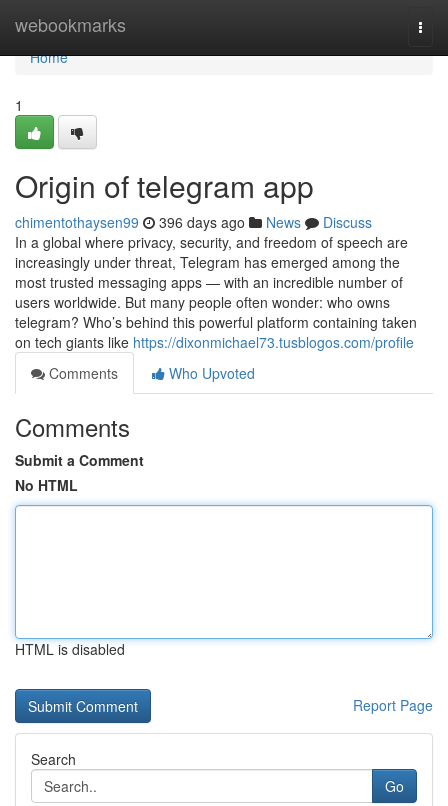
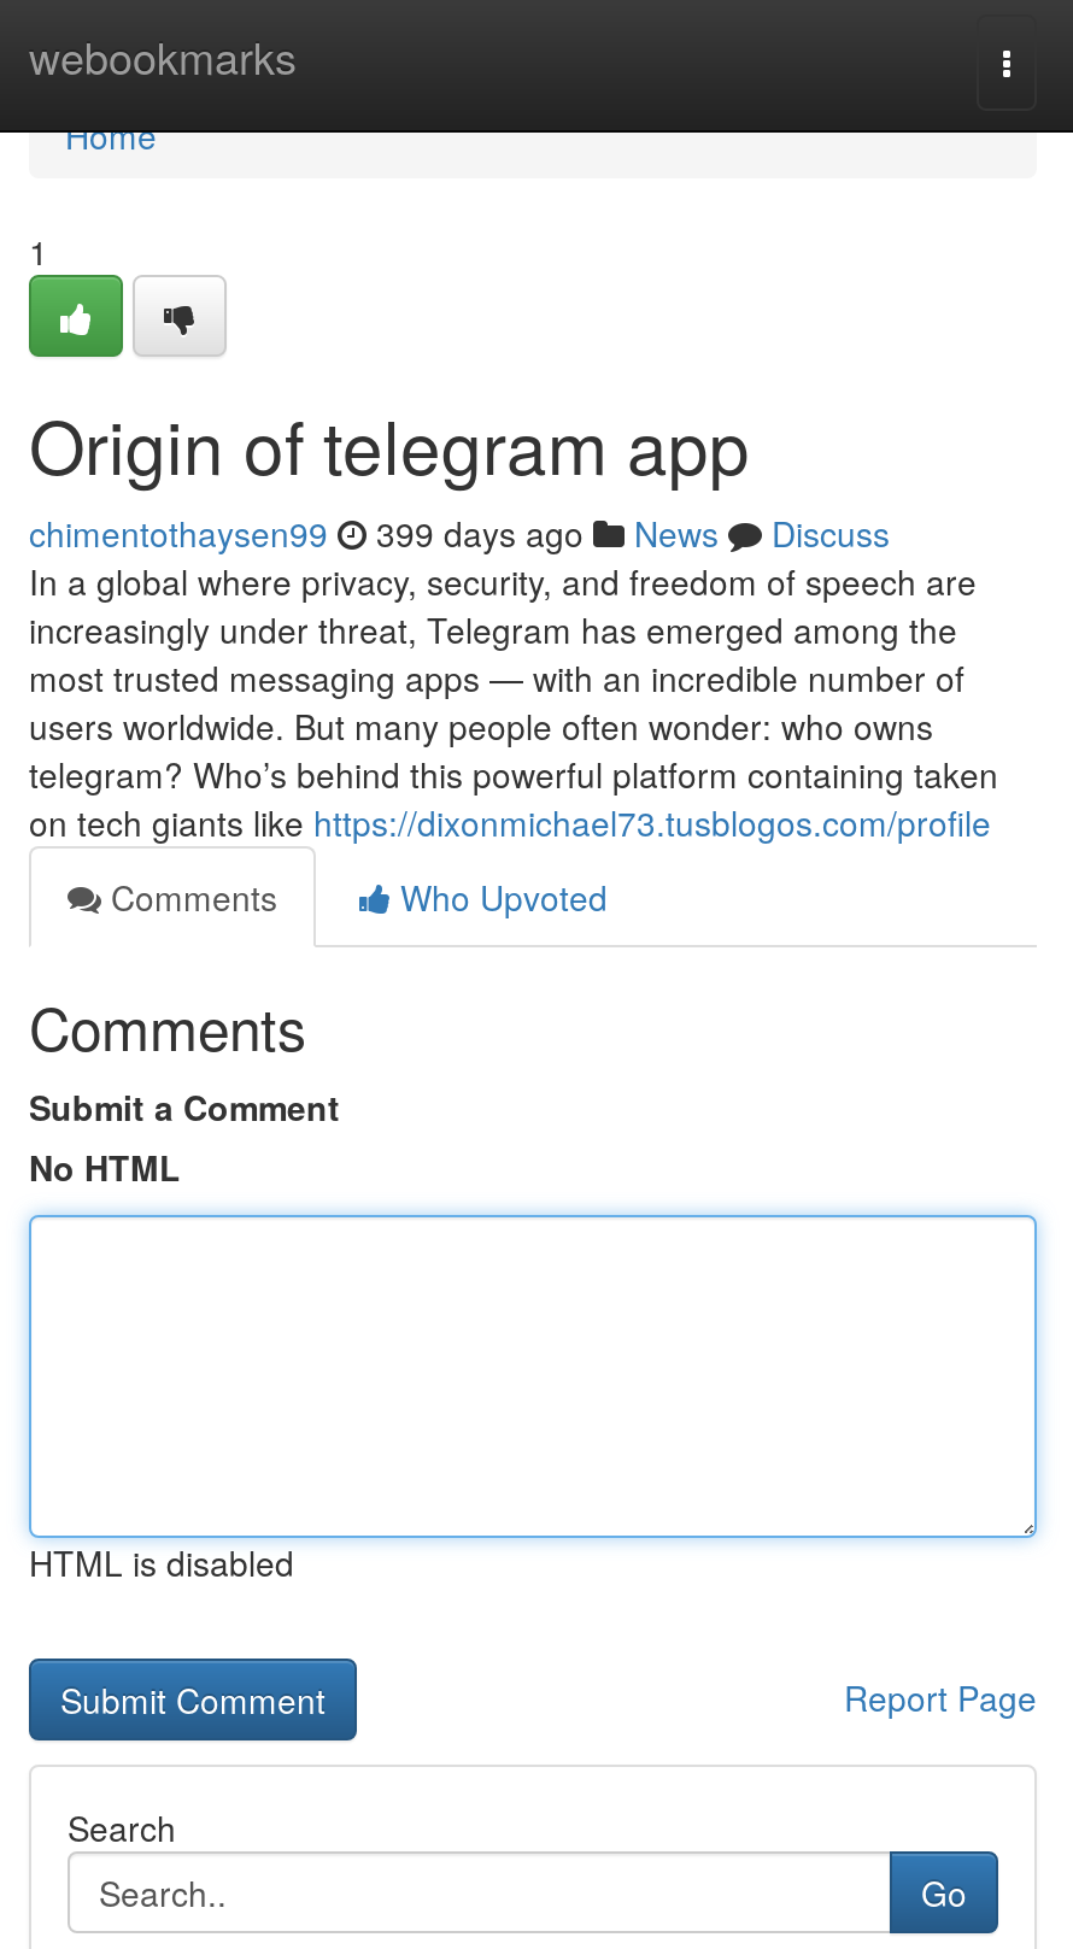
- chimentothaysen99 396 days ago News Discuss
+ chimentothaysen99 399 days ago News Discuss
